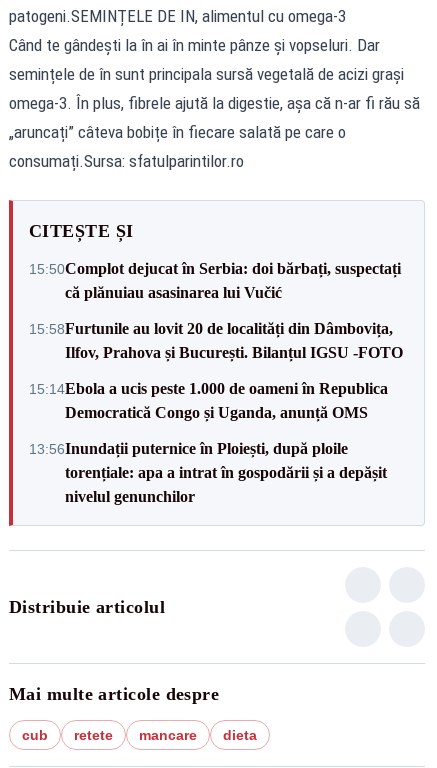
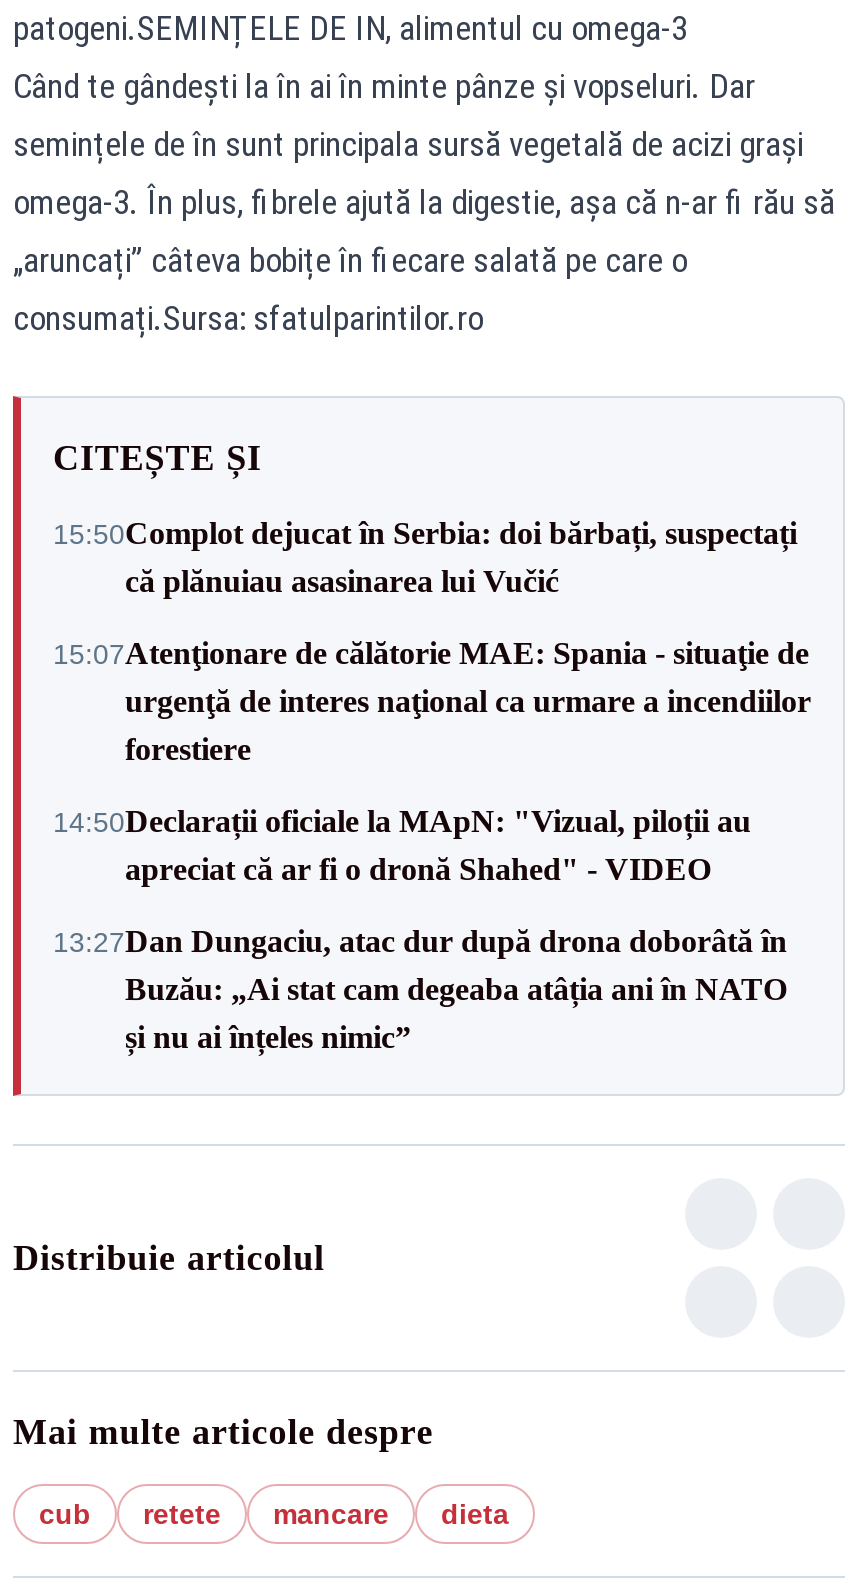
- 15:58Furtunile au lovit 20 de localități din Dâmbovița,
- Ilfov, Prahova și București. Bilanțul IGSU -FOTO
+ 15:07Atenţionare de călătorie MAE: Spania - situaţie de
+ urgenţă de interes naţional ca urmare a incendiilor
+ forestiere

- 15:14Ebola a ucis peste 1.000 de oameni în Republica
- Democratică Congo și Uganda, anunță OMS
+ 14:50Declarații oficiale la MApN: "Vizual, piloții au
+ apreciat că ar fi o dronă Shahed" - VIDEO

- 13:56Inundații puternice în Ploiești, după ploile
- torențiale: apa a intrat în gospodării și a depășit
- nivelul genunchilor
+ 13:27Dan Dungaciu, atac dur după drona doborâtă în
+ Buzău: „Ai stat cam degeaba atâția ani în NATO
+ și nu ai înțeles nimic”
